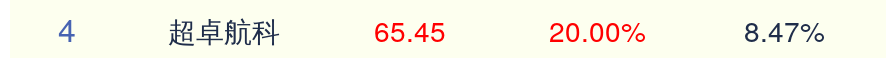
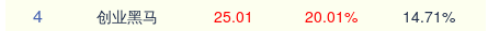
- 超卓航科
- 65.45
- 20.00%
- 8.47%
+ 创业黑马
+ 25.01
+ 20.01%
+ 14.71%
